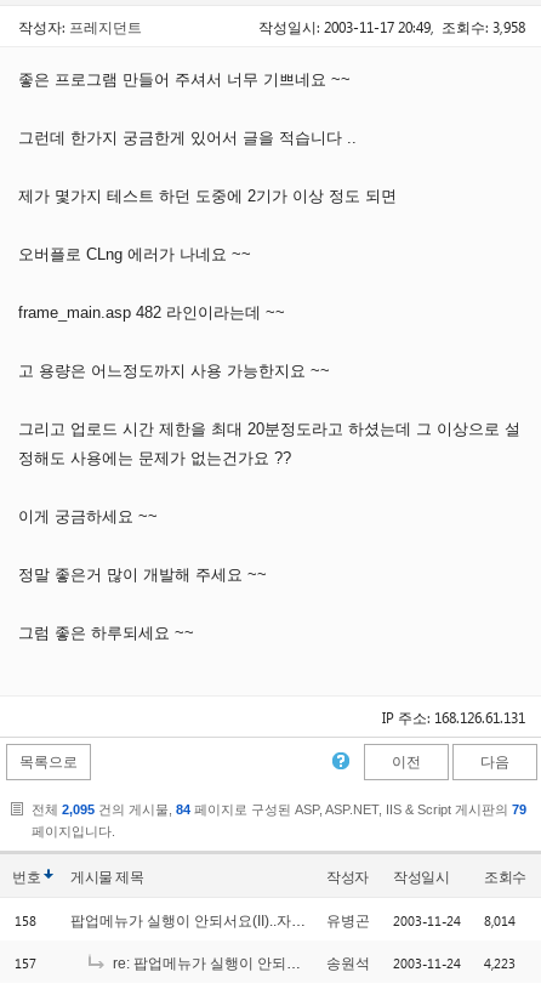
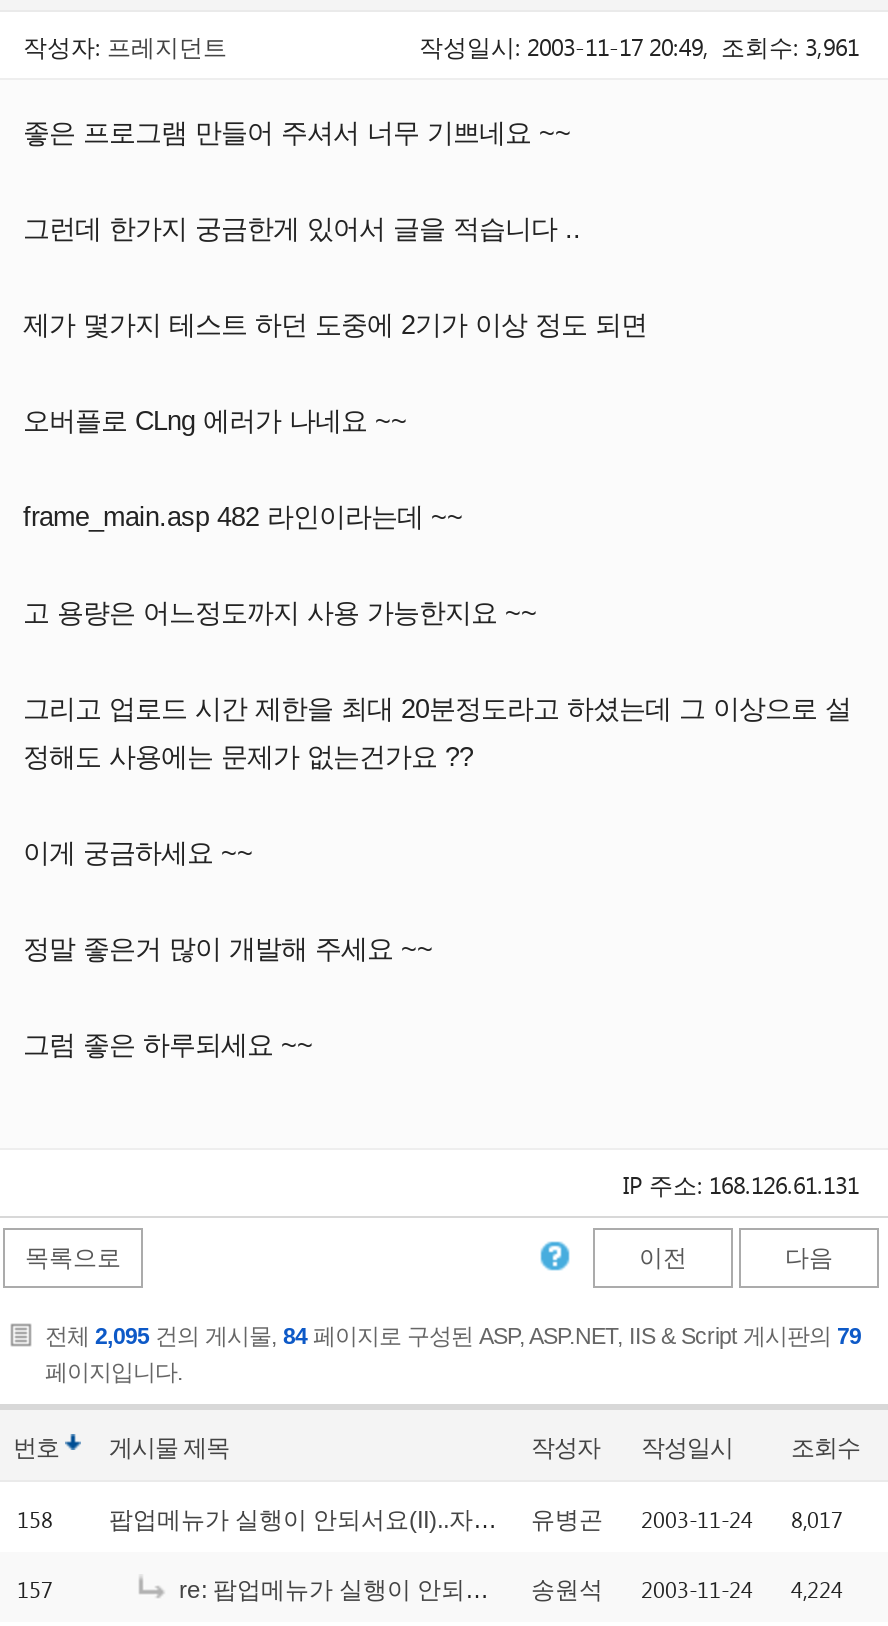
- 작성일시: 2003-11-17 20:49, 조회수: 3,958
+ 작성일시: 2003-11-17 20:49, 조회수: 3,961

- 8,014
+ 8,017

- 송원석 2003-11-24 4,223
+ 송원석 2003-11-24 4,224
